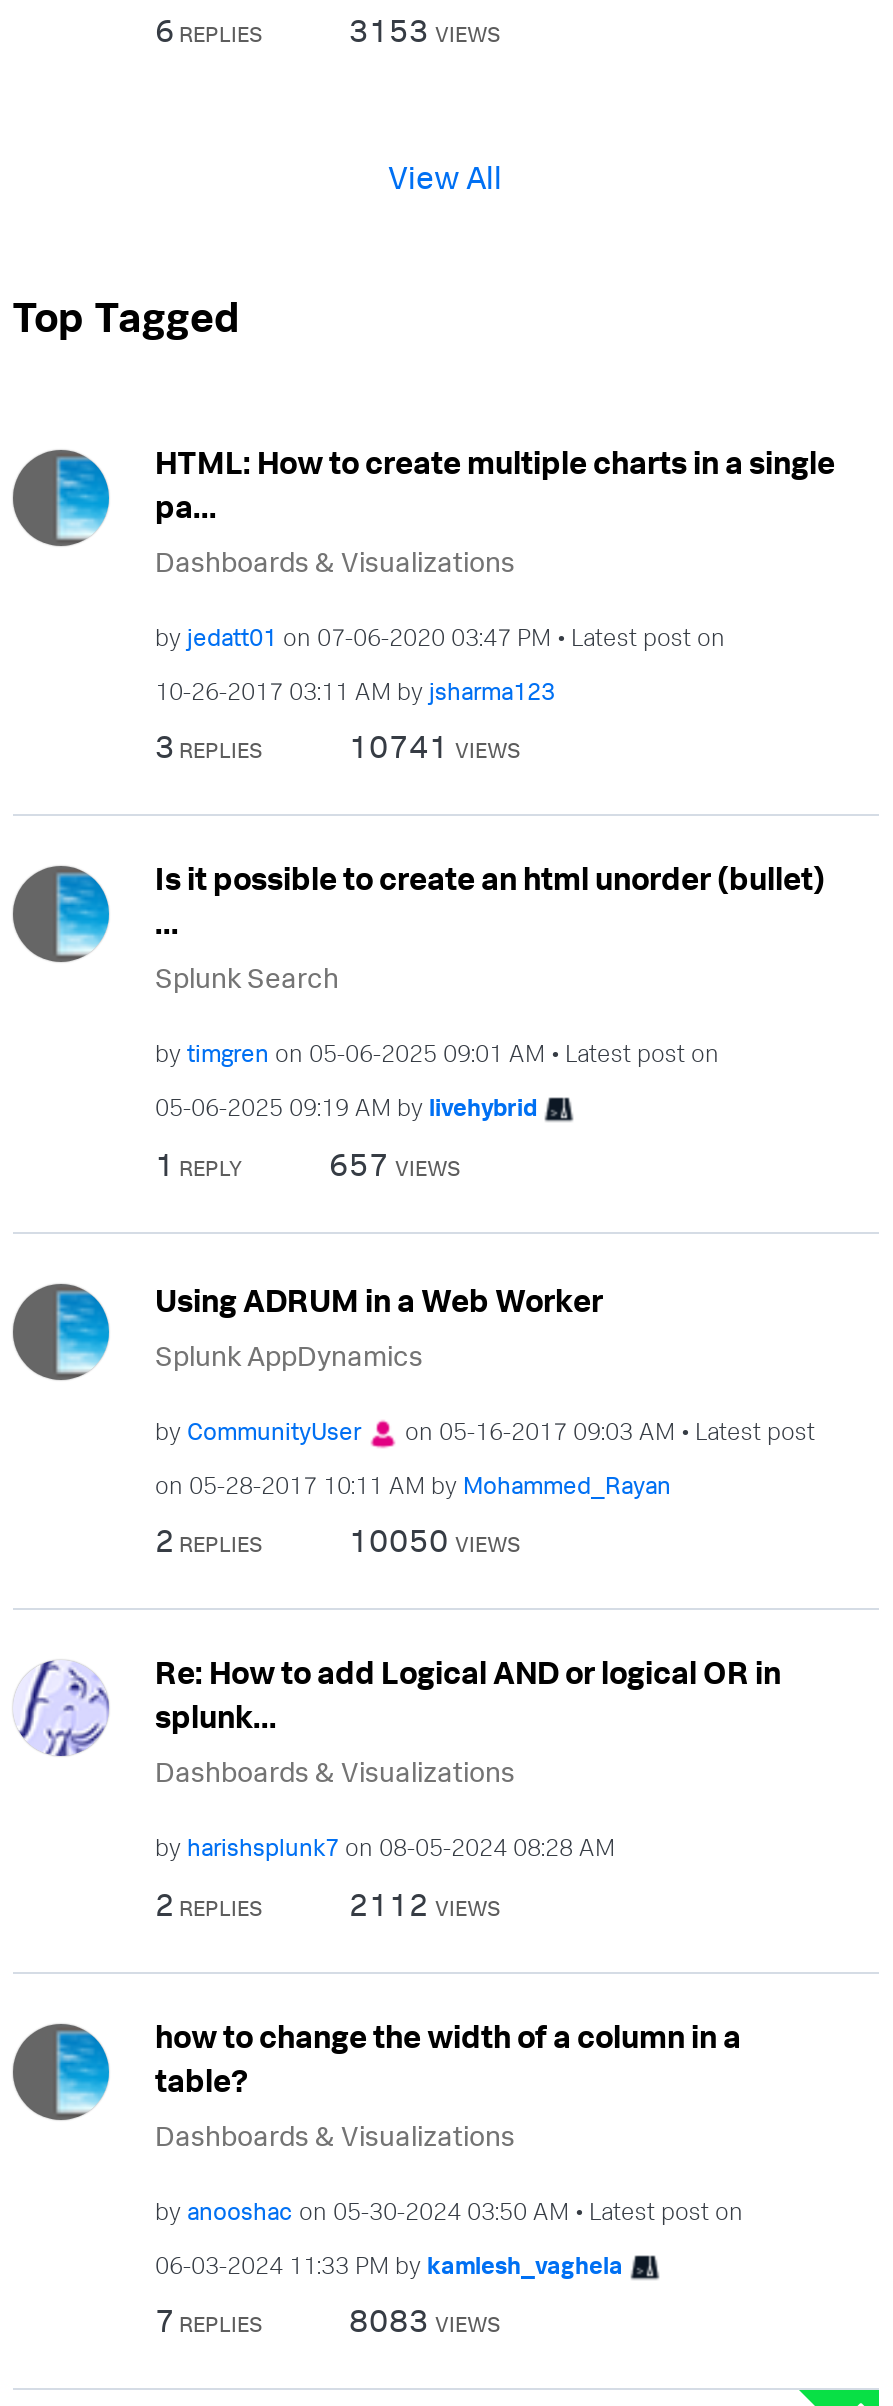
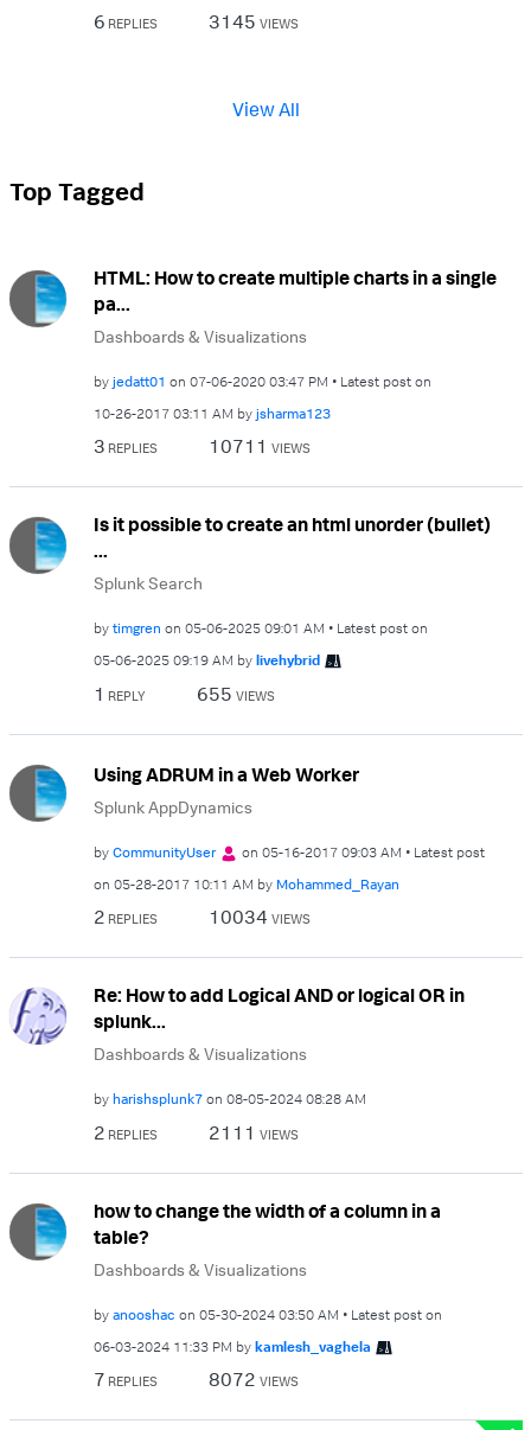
- 3153 VIEWS
+ 3145 VIEWS

- 10741 VIEWS
+ 10711 VIEWS

- 657 VIEWS
+ 655 VIEWS

- 10050 VIEWS
+ 10034 VIEWS

- 2112 VIEWS
+ 2111 VIEWS

- 8083 VIEWS
+ 8072 VIEWS
